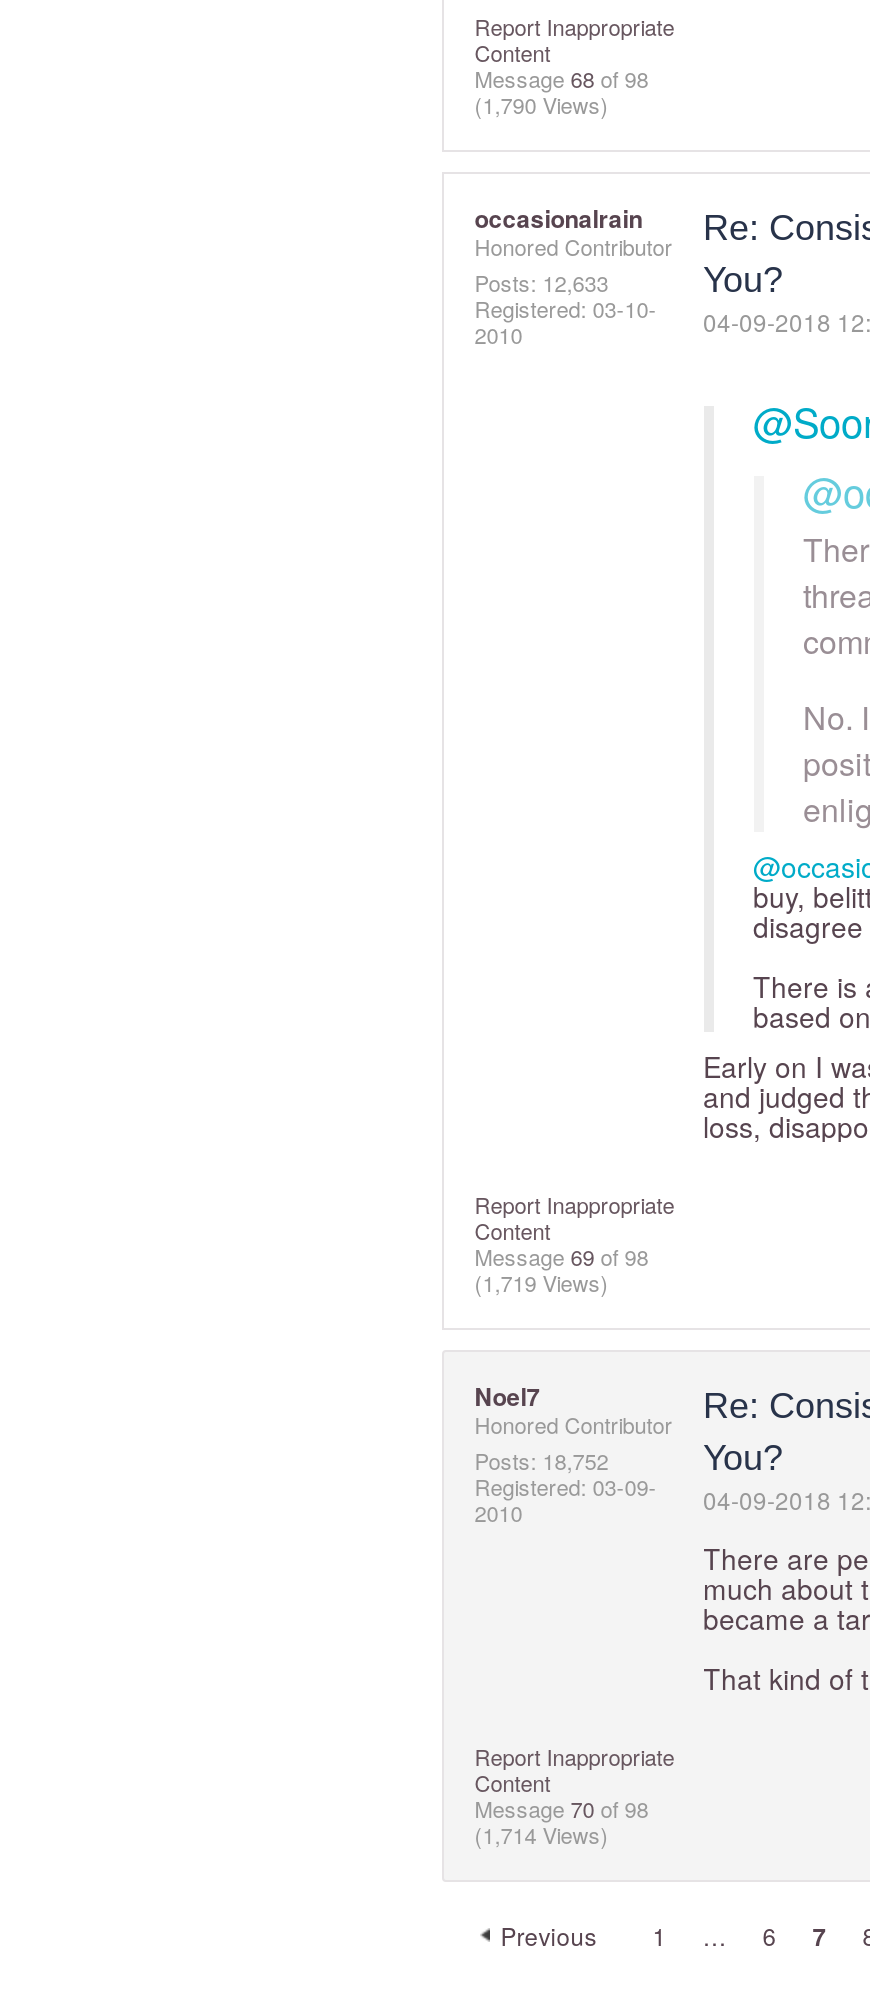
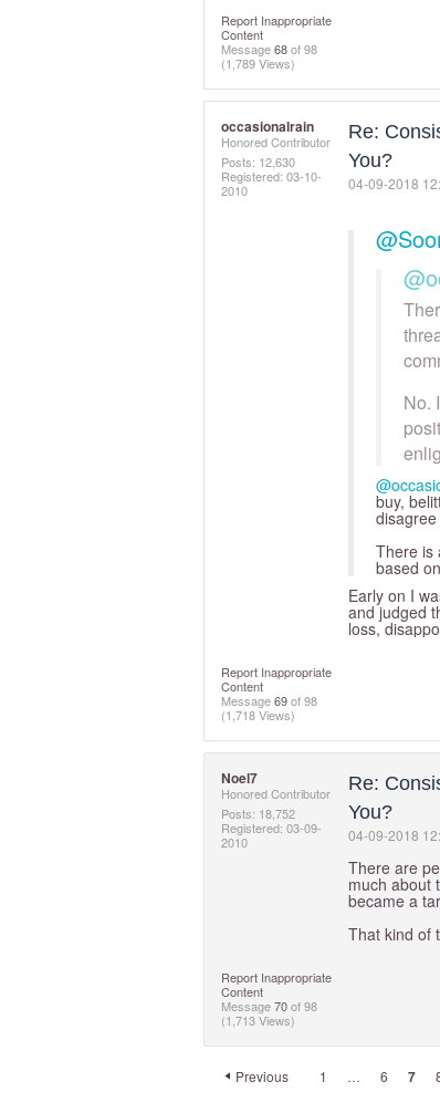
- (1,790 Views)
+ (1,789 Views)

- Posts: 12,633
+ Posts: 12,630

- (1,719 Views)
+ (1,718 Views)

- (1,714 Views)
+ (1,713 Views)
